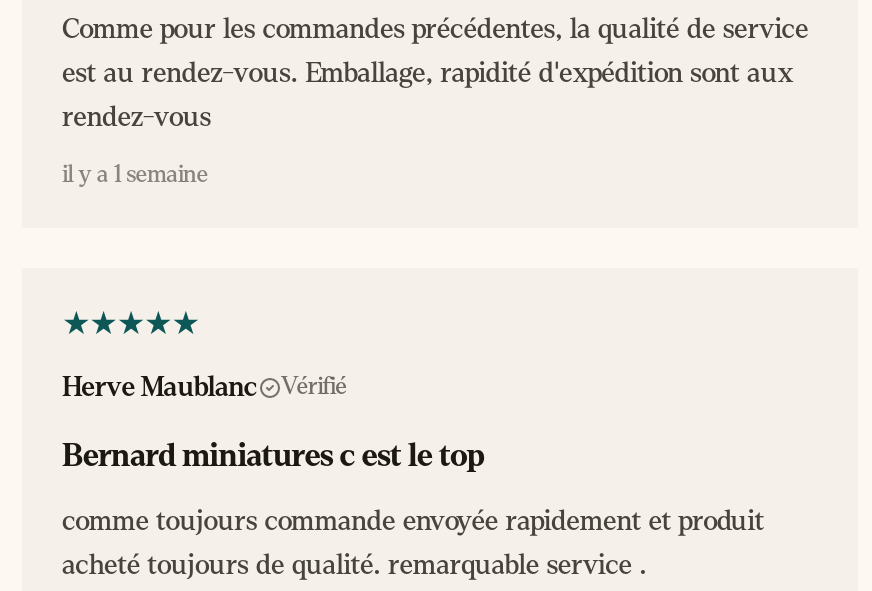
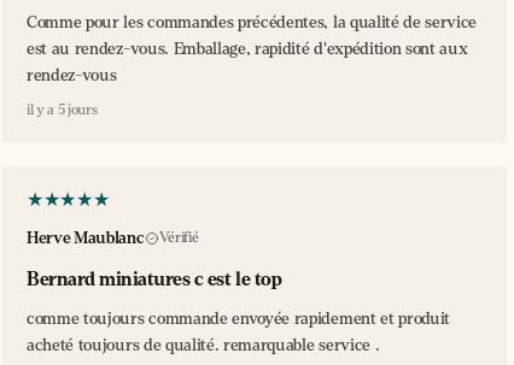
- il y a 1 semaine
+ il y a 5 jours
